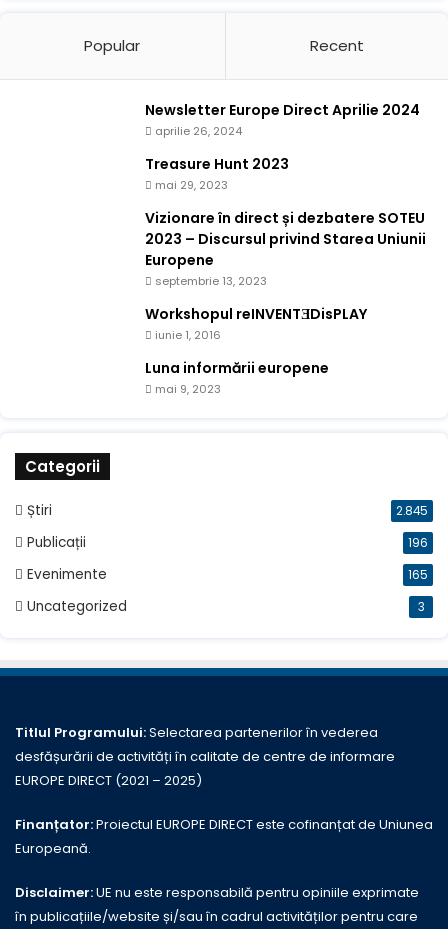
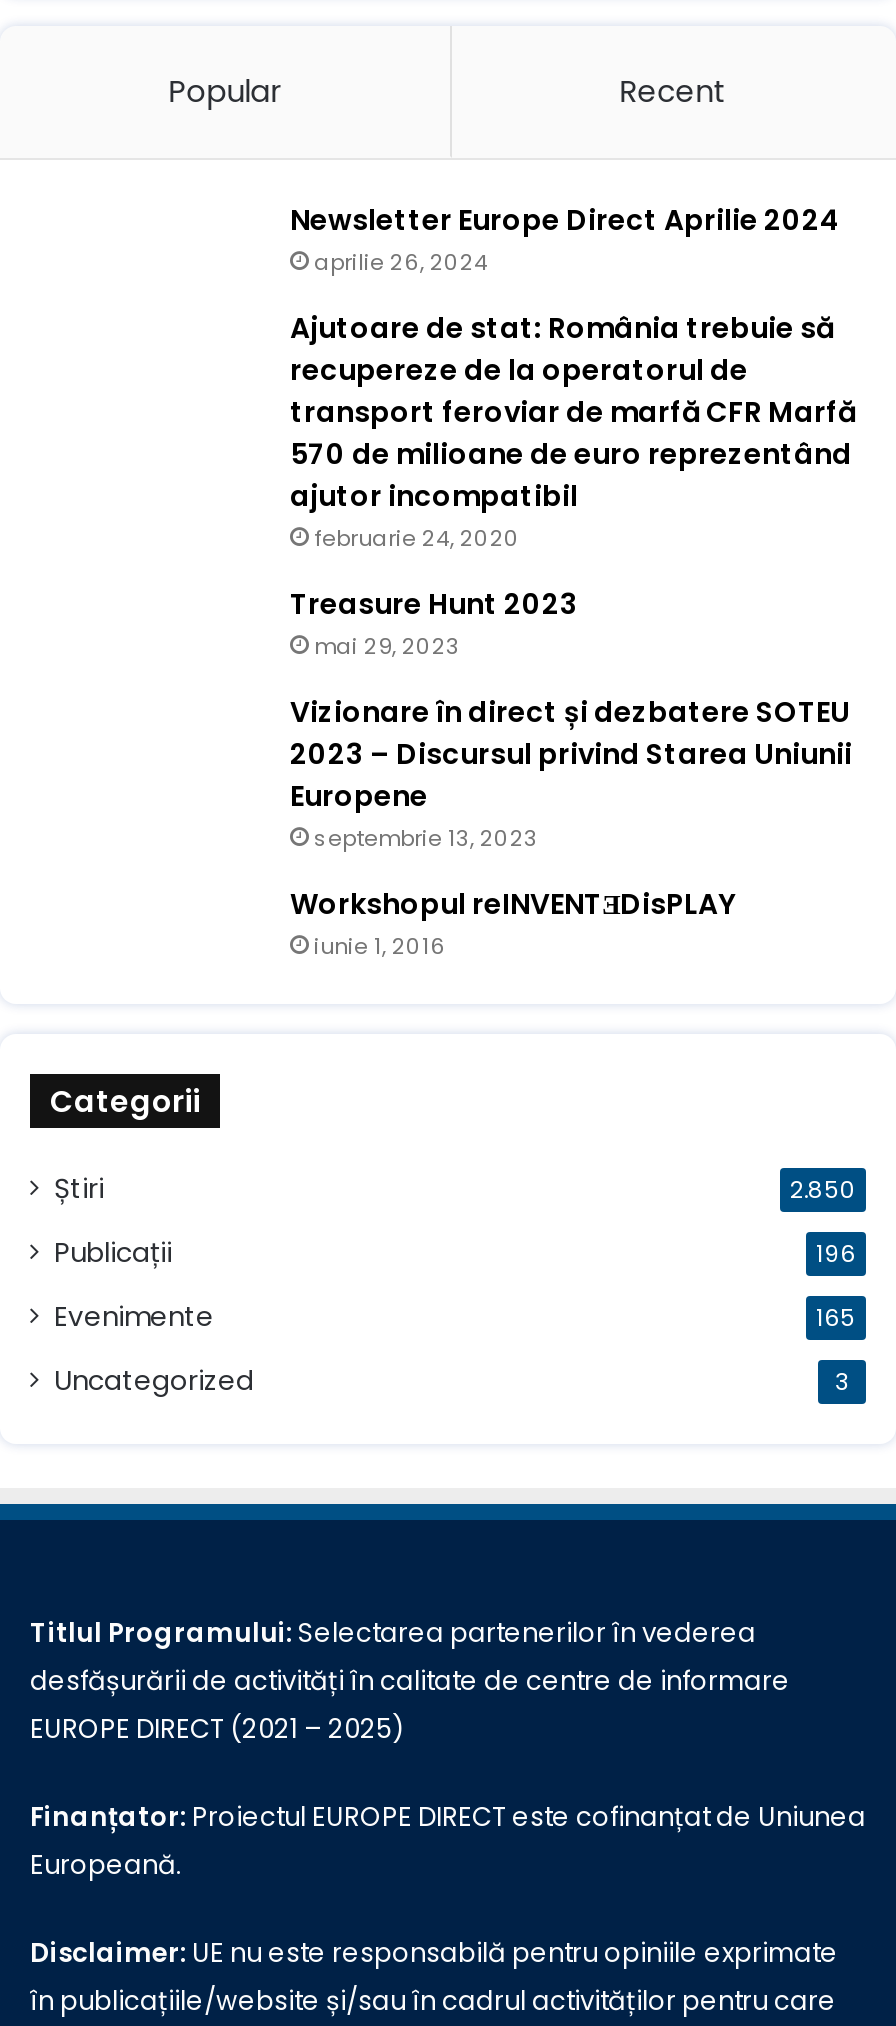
+ Ajutoare de stat: România trebuie să
+ recupereze de la operatorul de
+ transport feroviar de marfă CFR Marfă
+ 570 de milioane de euro reprezentând
+ ajutor incompatibil
+ februarie 24, 2020

moved down: Treasure Hunt 2023 | mai 29, 2023 | Vizionare în direct și dezbatere SOTEU | 2023 – Discursul privind Starea Uniunii | Europene | septembrie 13, 2023 | Workshopul reINVENTƎDisPLAY | iunie 1, 2016

- Luna informării europene
- mai 9, 2023

- 2.845
+ 2.850
